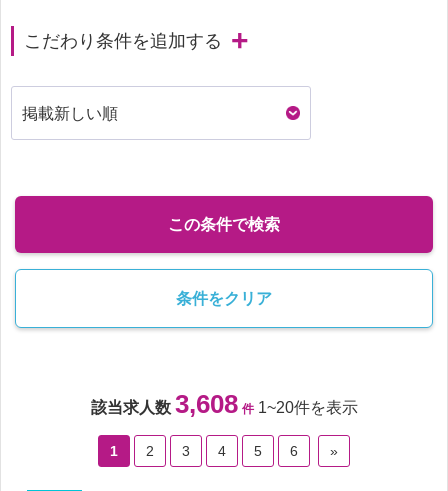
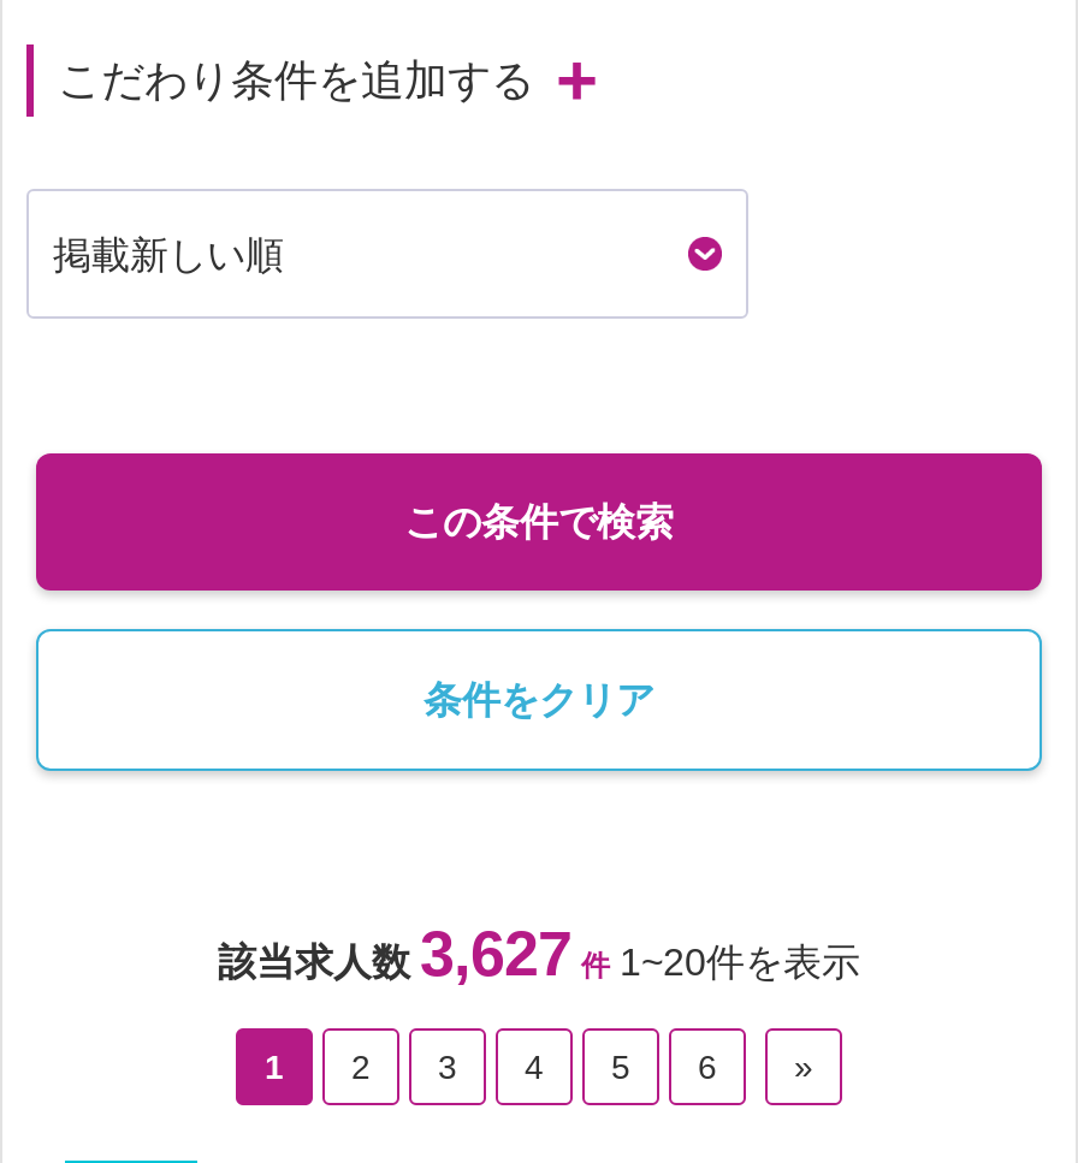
- 該当求人数3,608 件 1~20件を表示
+ 該当求人数3,627 件 1~20件を表示
